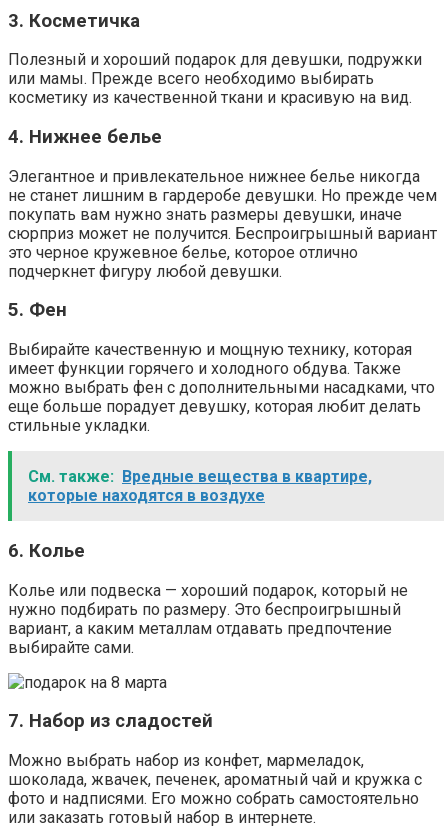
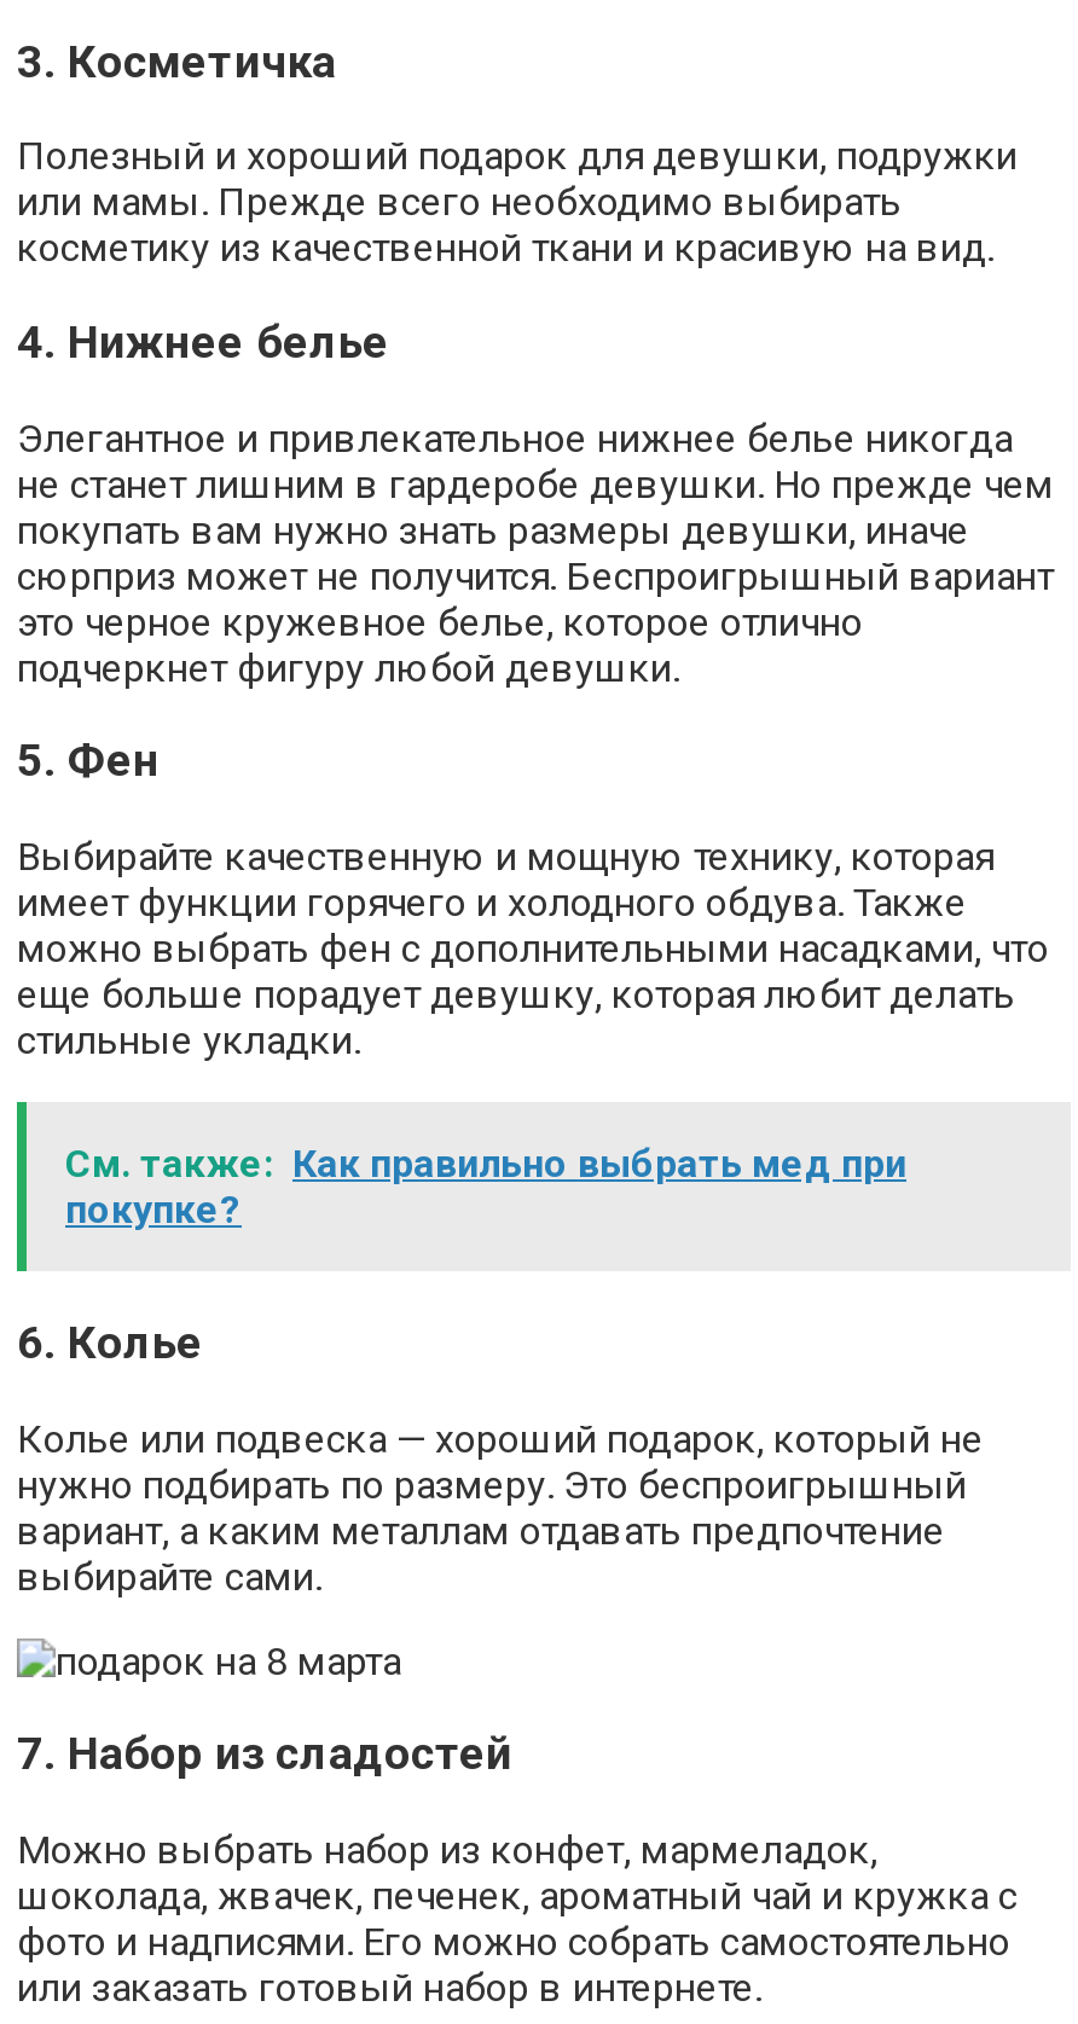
- См. также: Вредные вещества в квартире,
- которые находятся в воздухе
+ См. также: Как правильно выбрать мед при
+ покупке?
